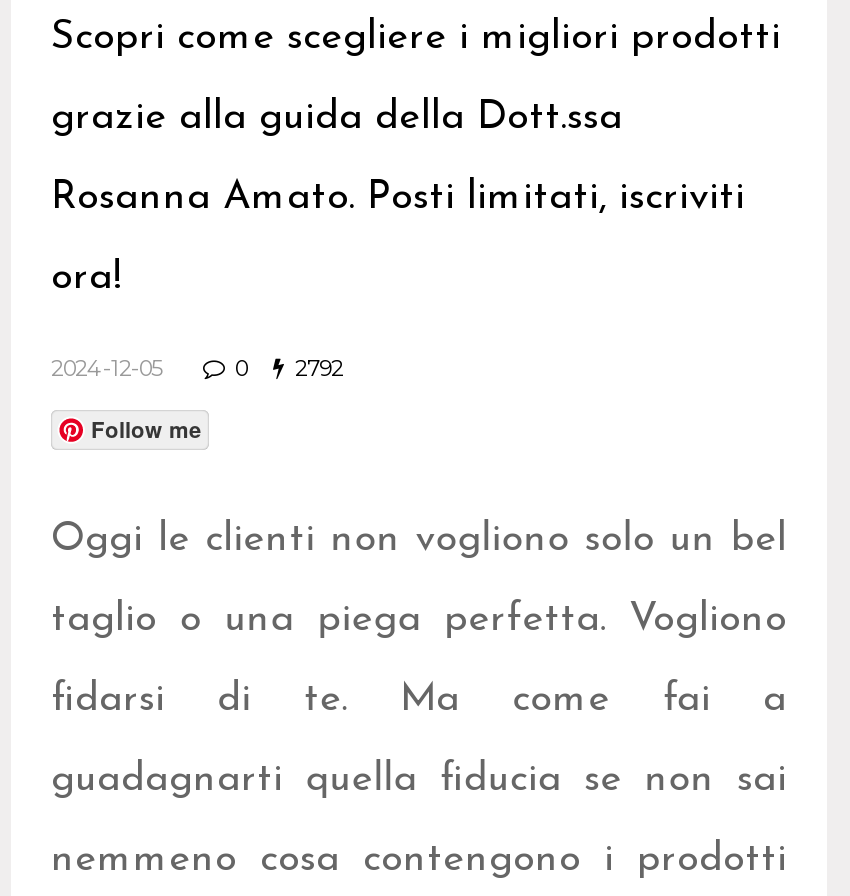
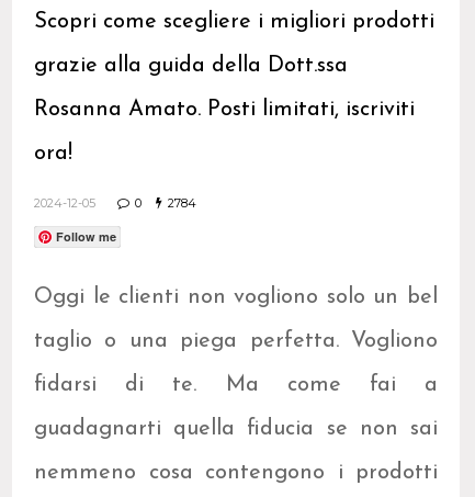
- 2792
+ 2784
